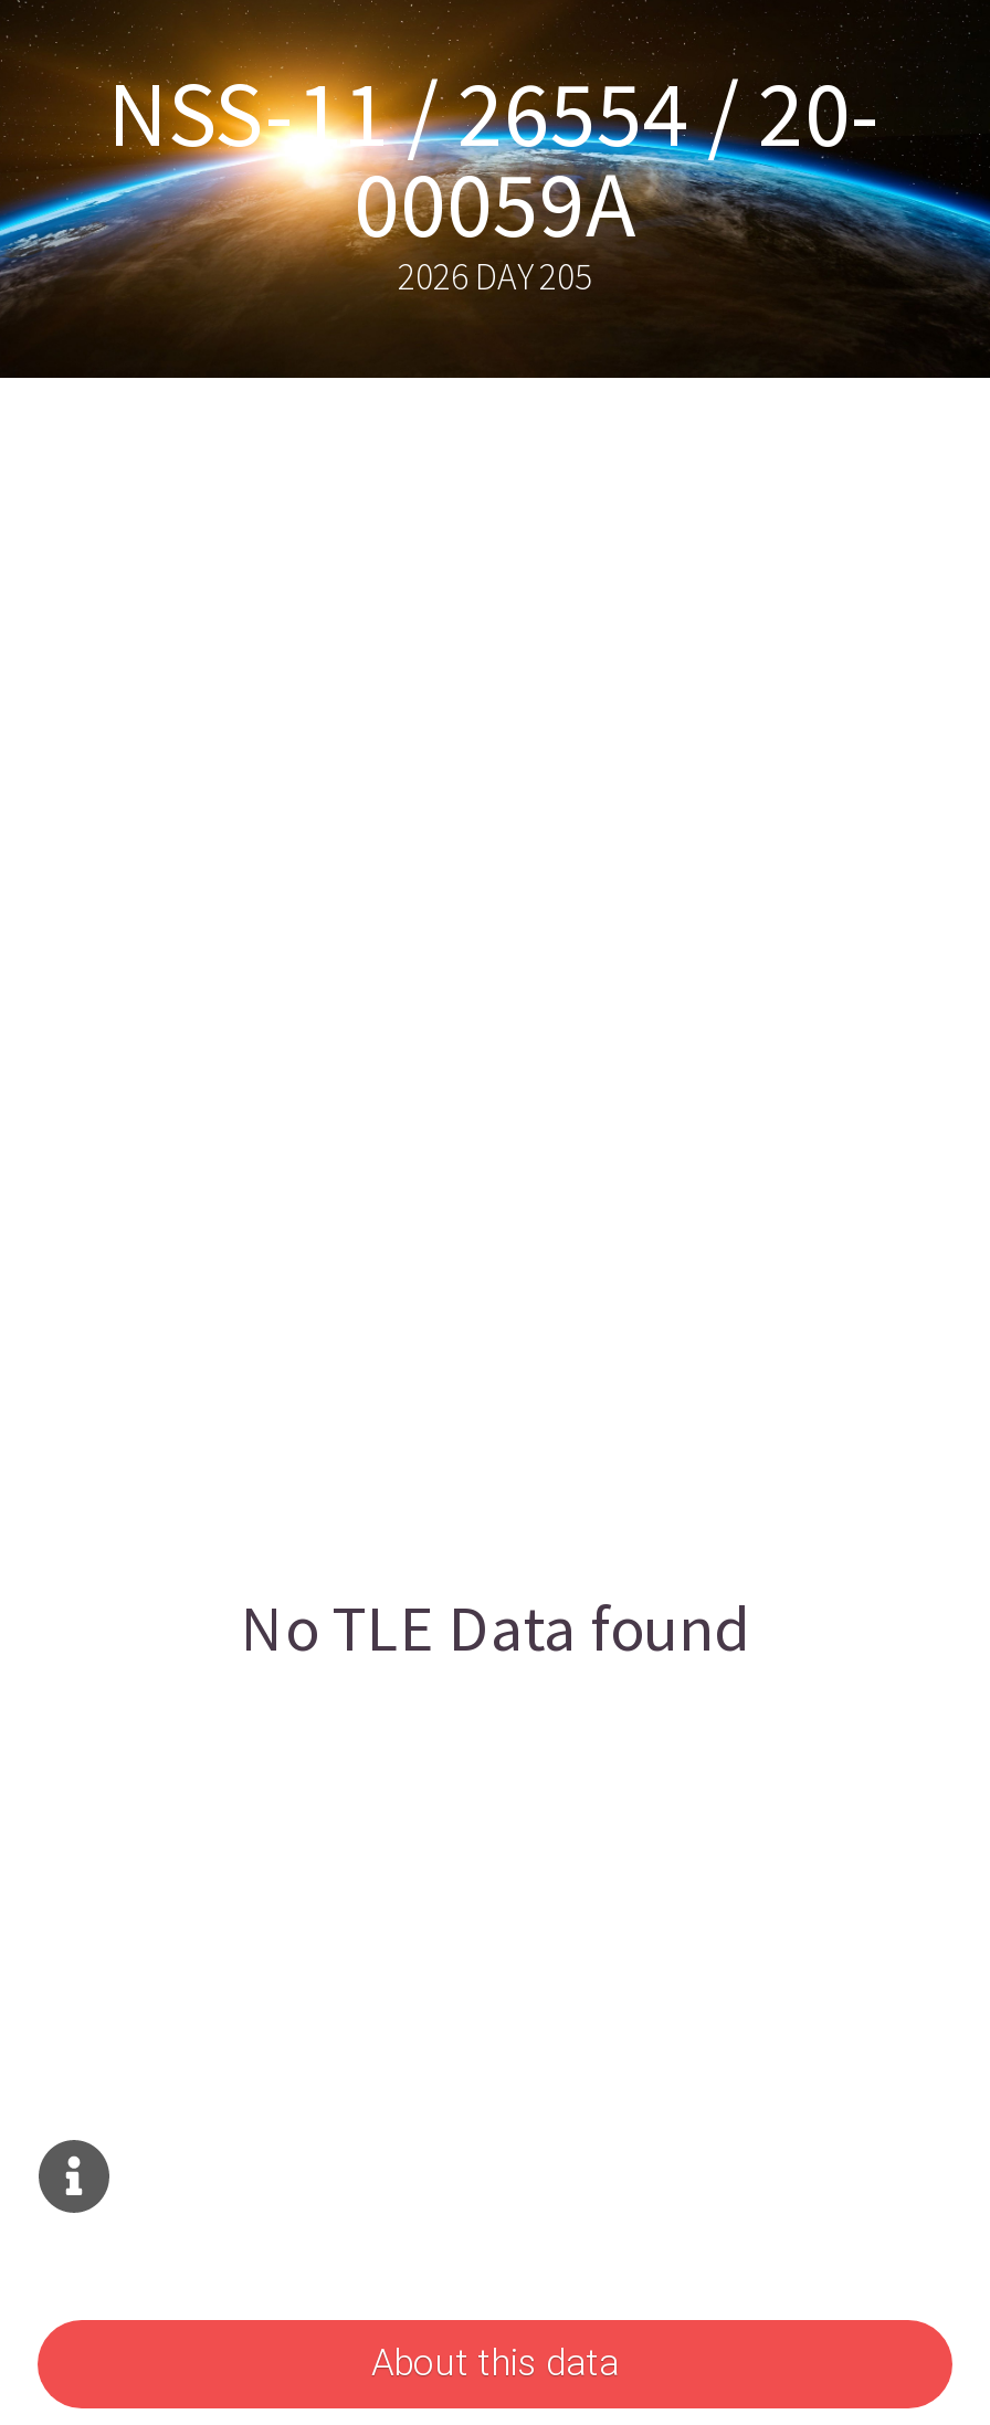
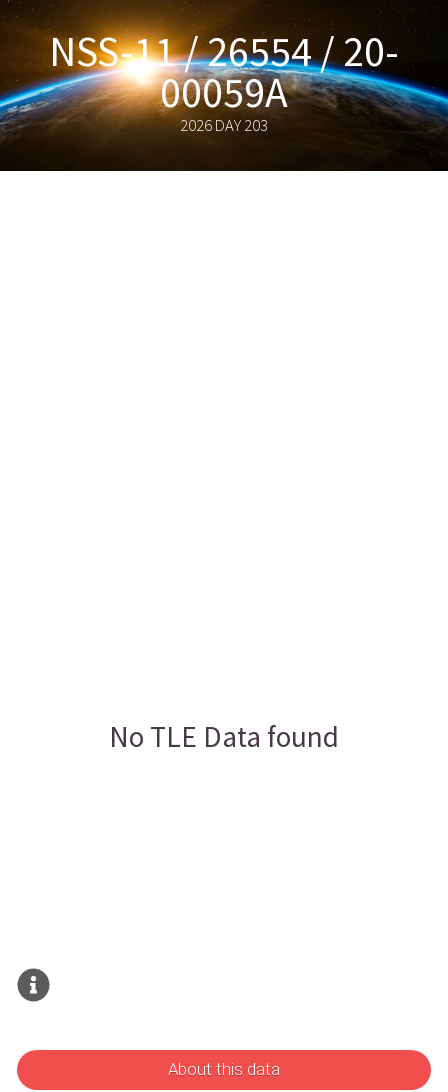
- 2026 DAY 205
+ 2026 DAY 203
